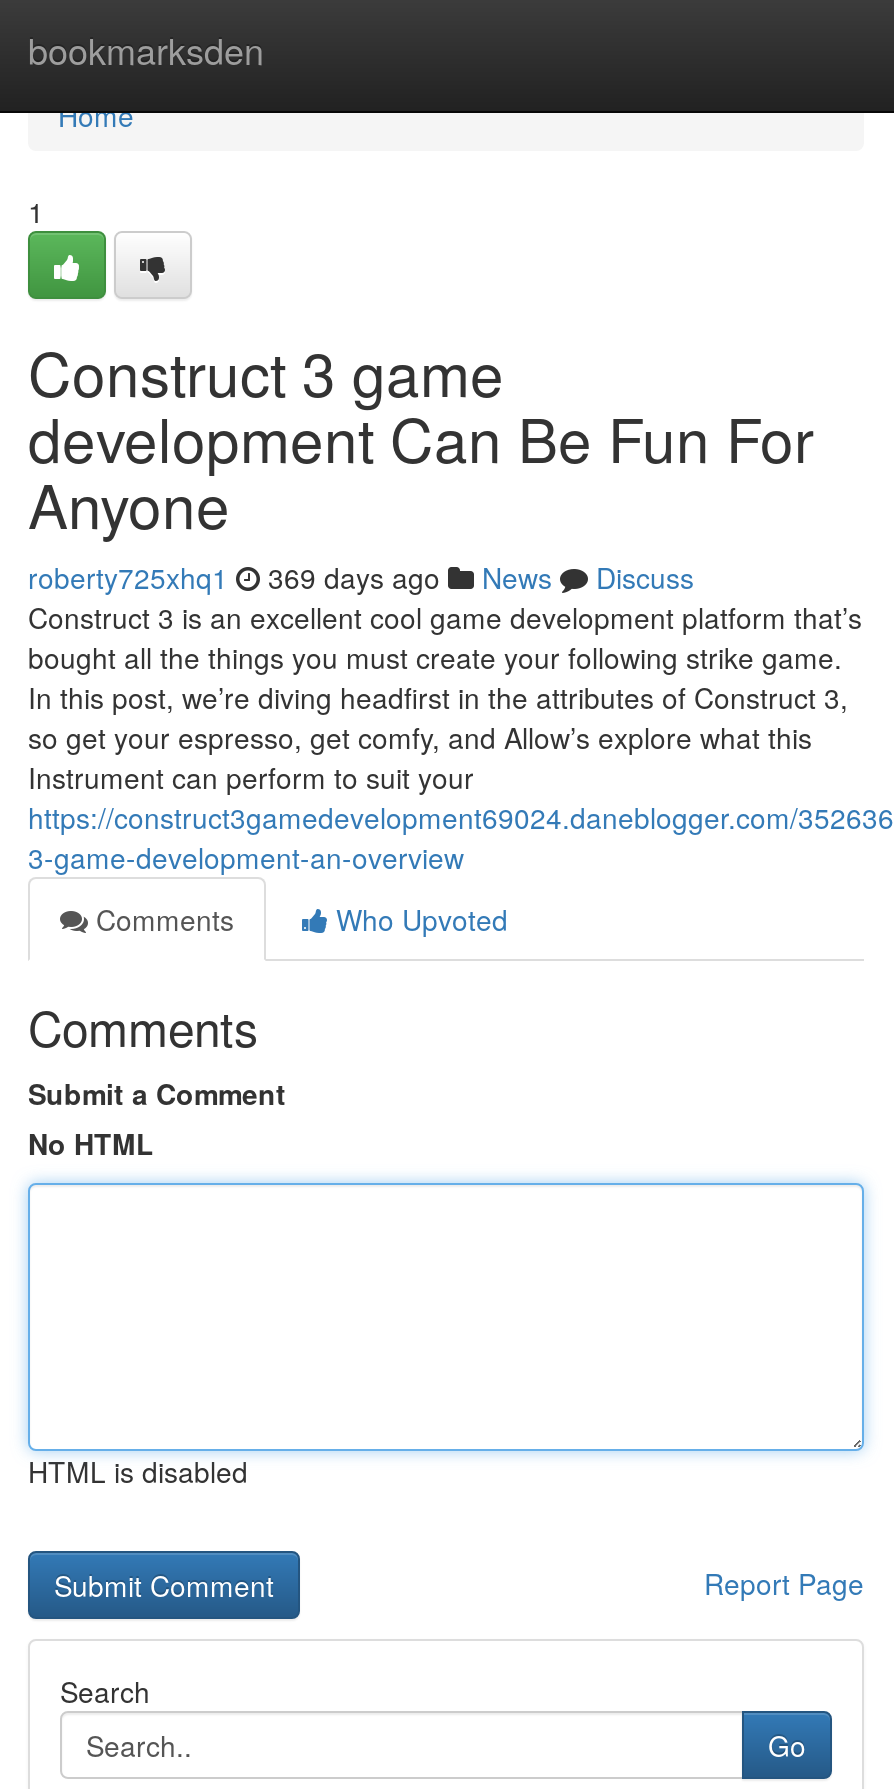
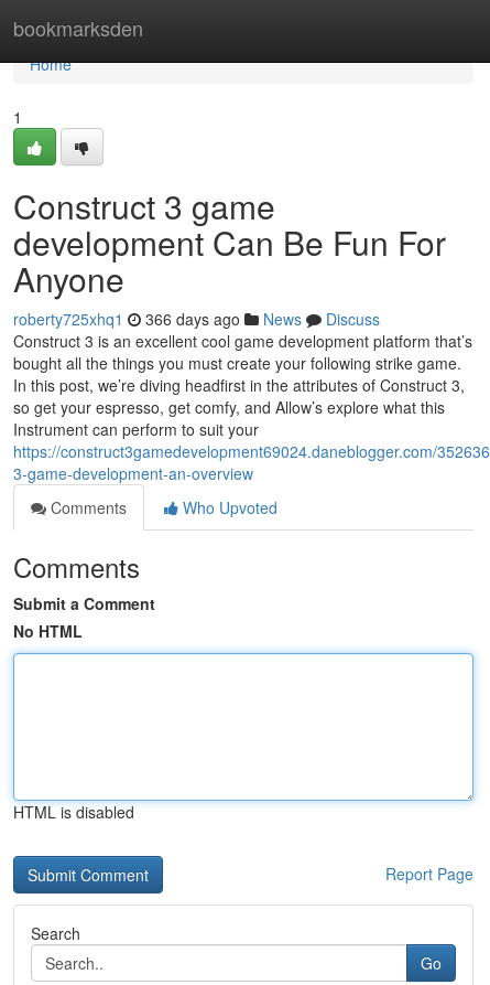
- roberty725xhq1 369 days ago News Discuss
+ roberty725xhq1 366 days ago News Discuss
